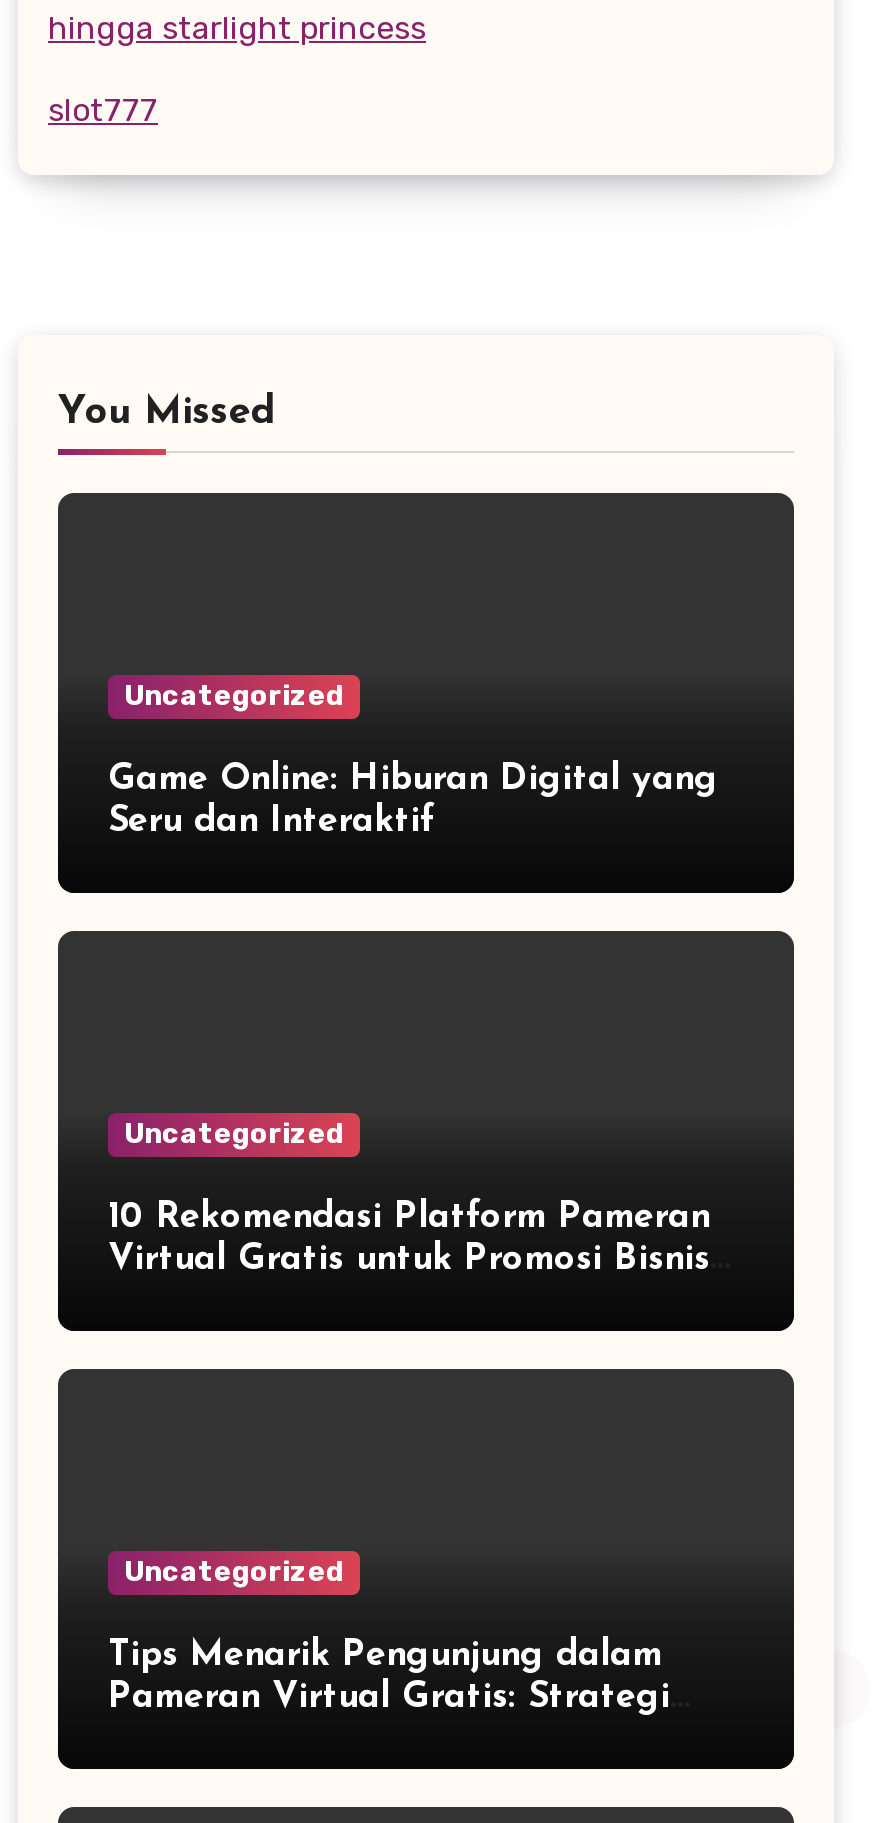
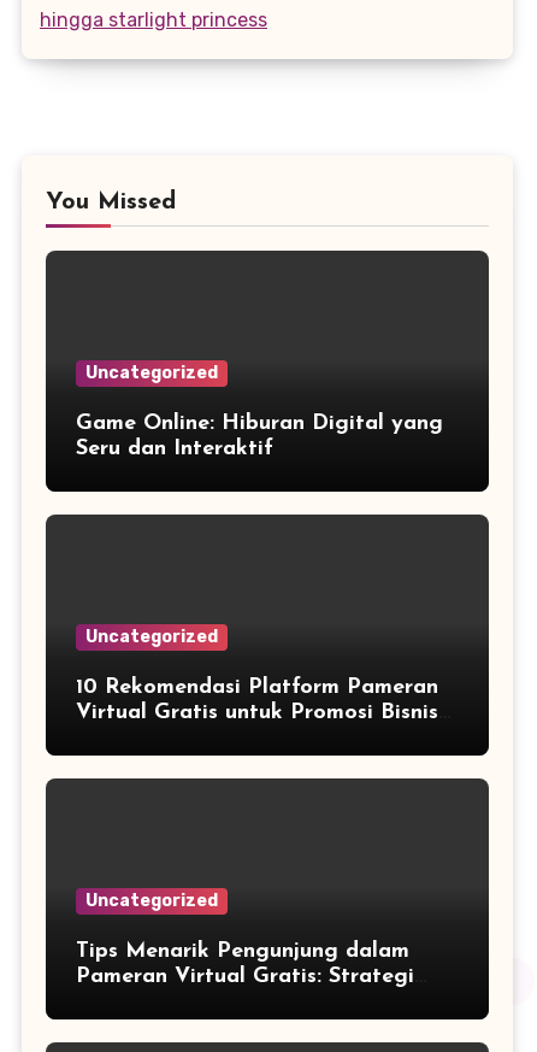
- slot777
